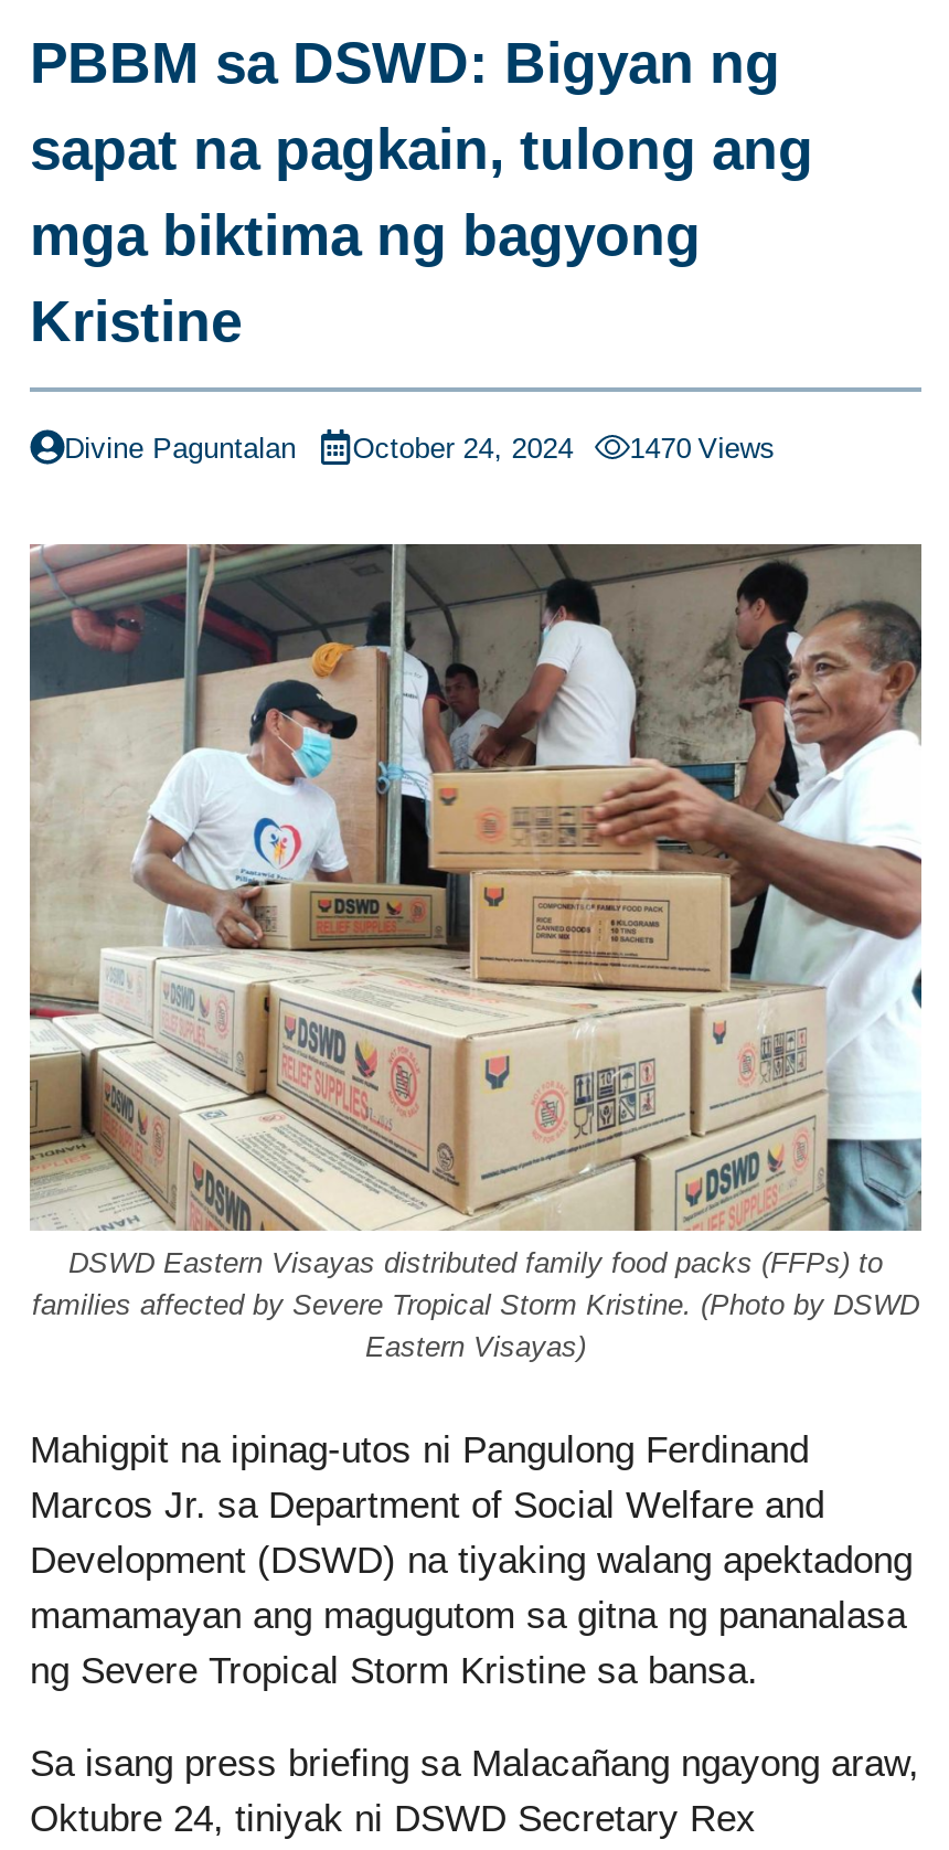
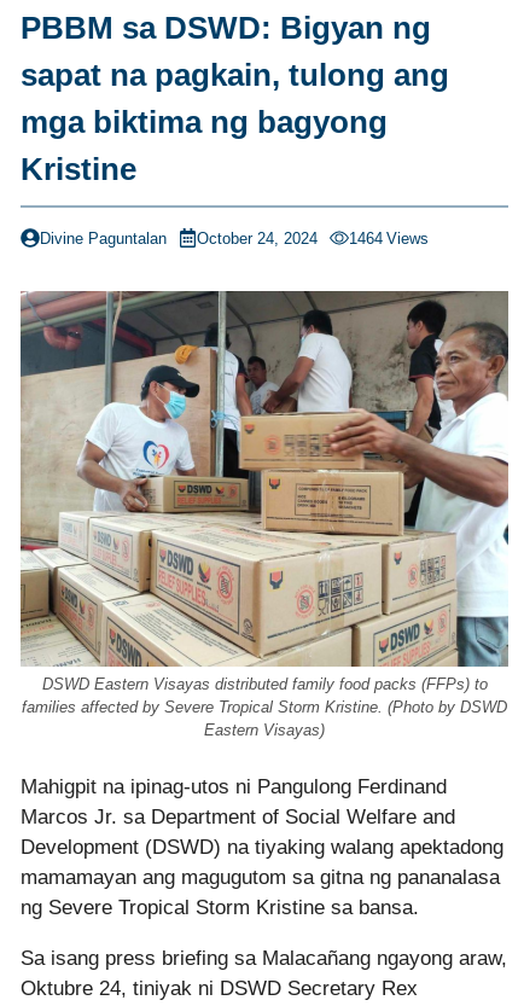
- Divine Paguntalan October 24, 2024 1470 Views
+ Divine Paguntalan October 24, 2024 1464 Views
